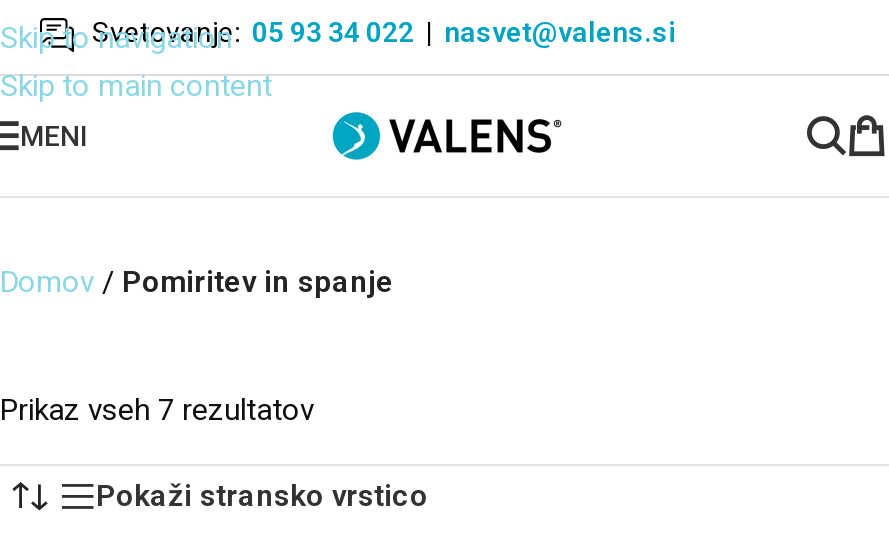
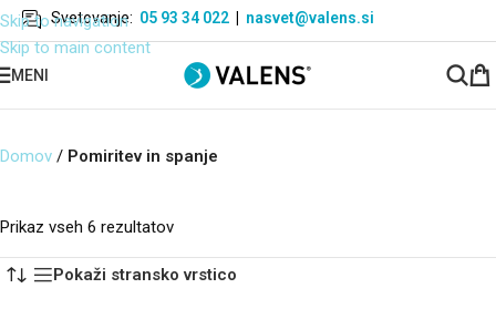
- Prikaz vseh 7 rezultatov
+ Prikaz vseh 6 rezultatov
